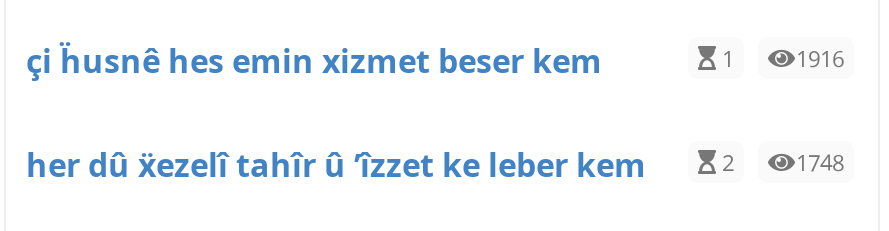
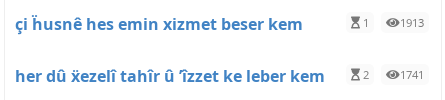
- 1 1916
+ 1 1913

- her dû ẍezelî tahîr û ’îzzet ke leber kem 2 1748
+ her dû ẍezelî tahîr û ’îzzet ke leber kem 2 1741
